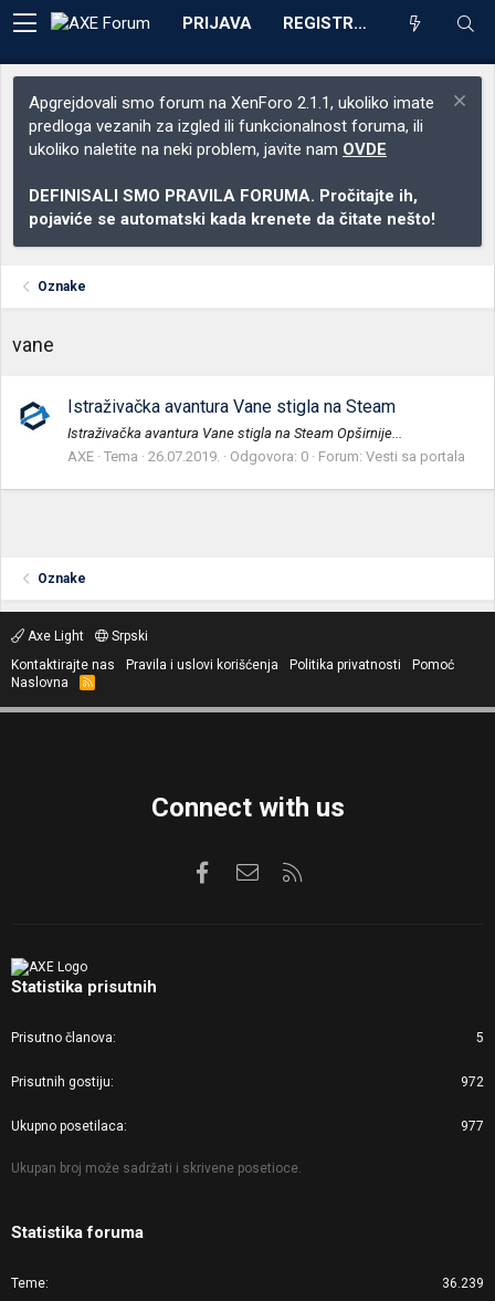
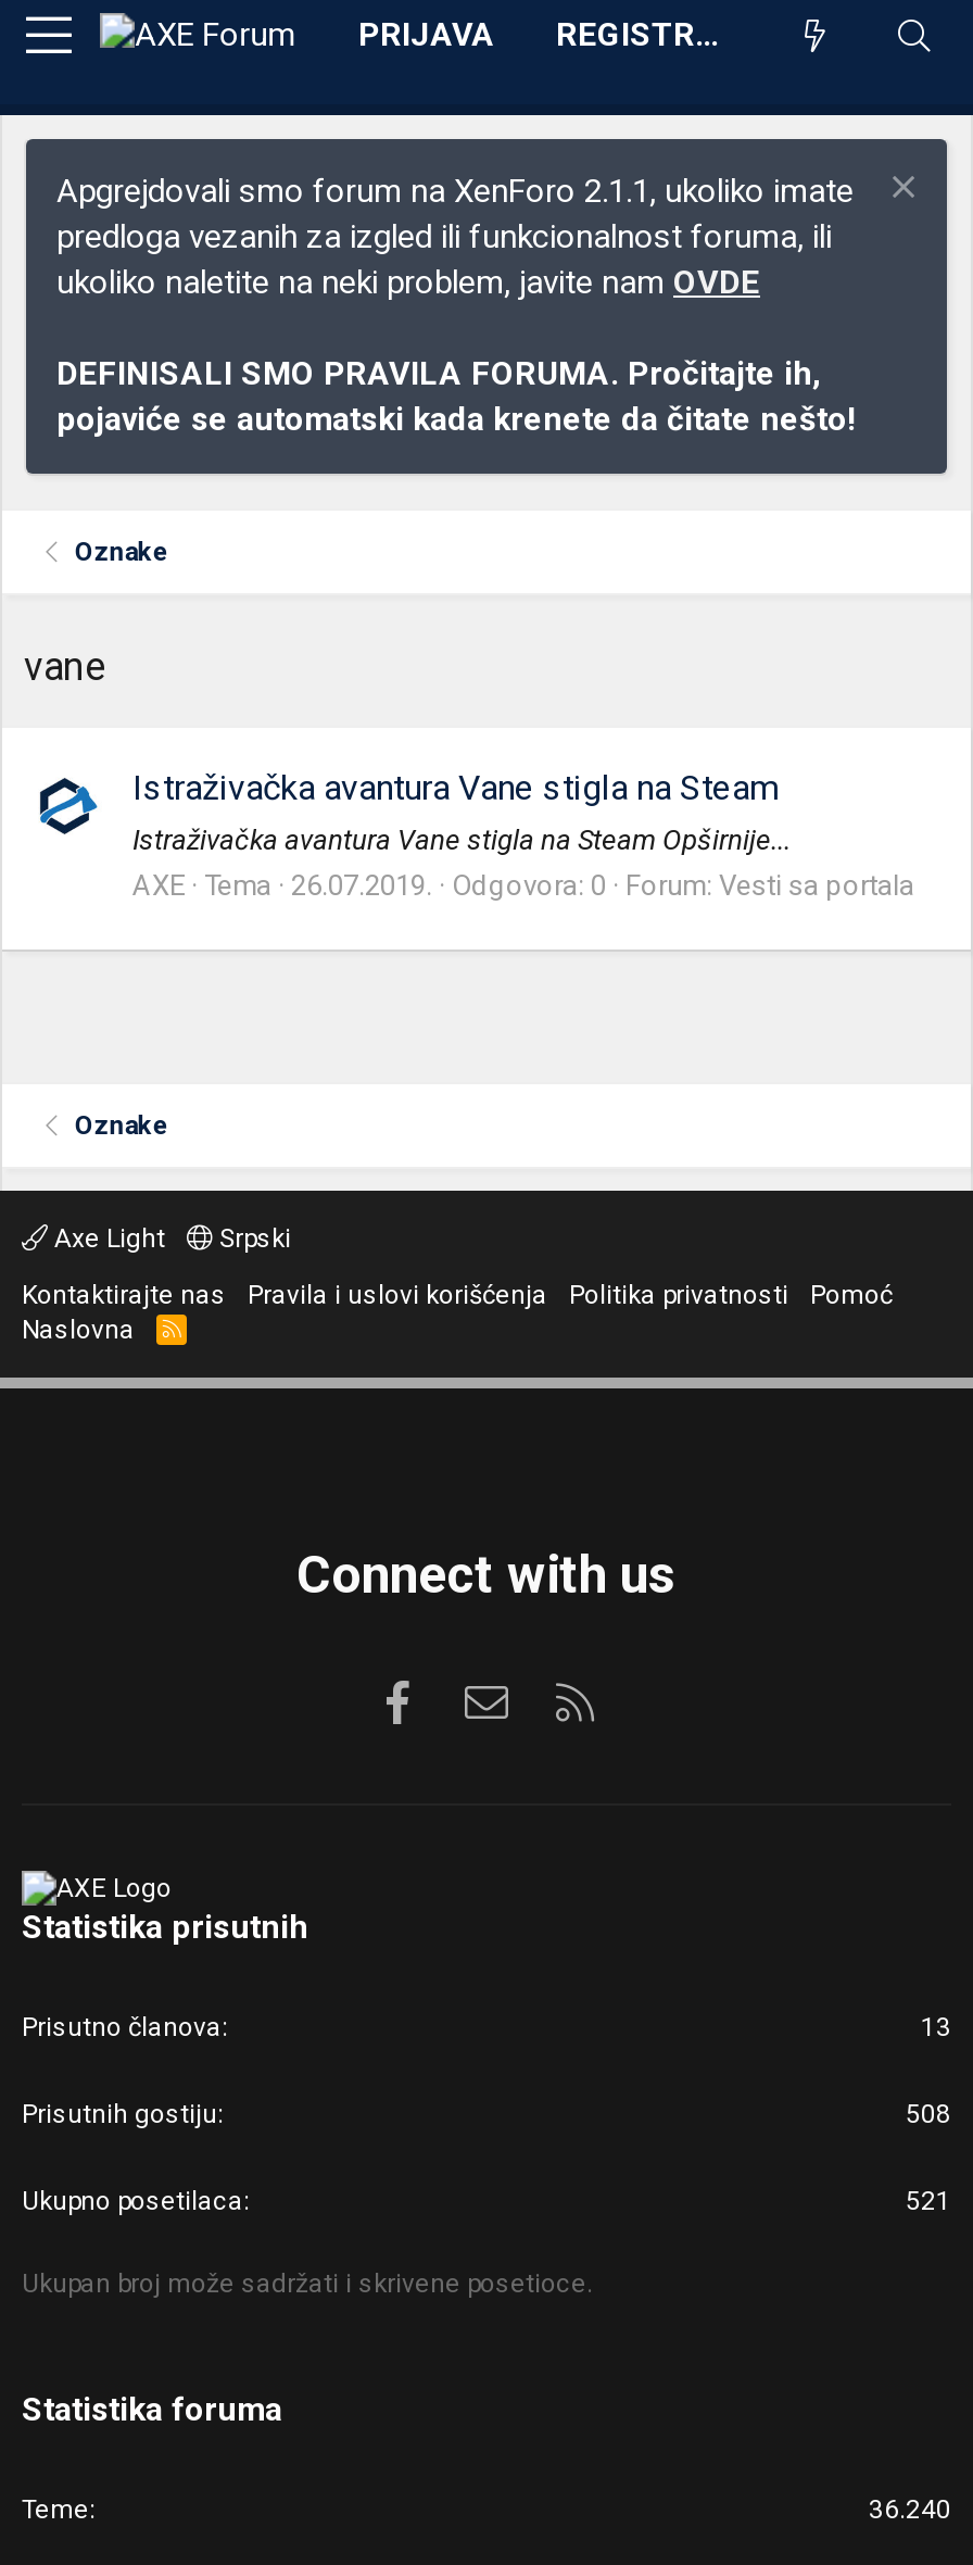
- 5
+ 13

- 972
+ 508

- 977
+ 521

- 36.239
+ 36.240
